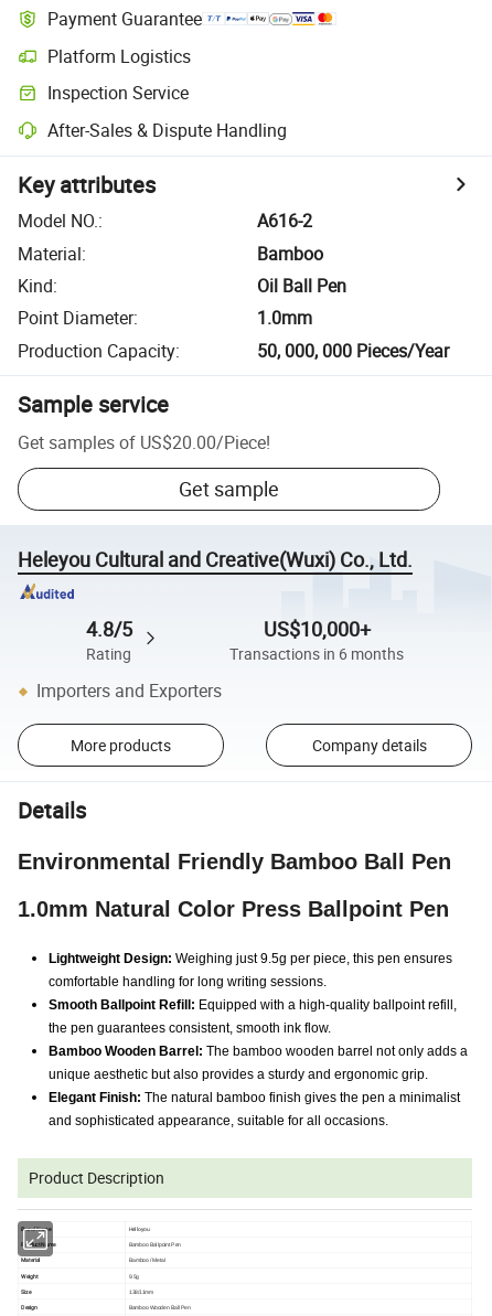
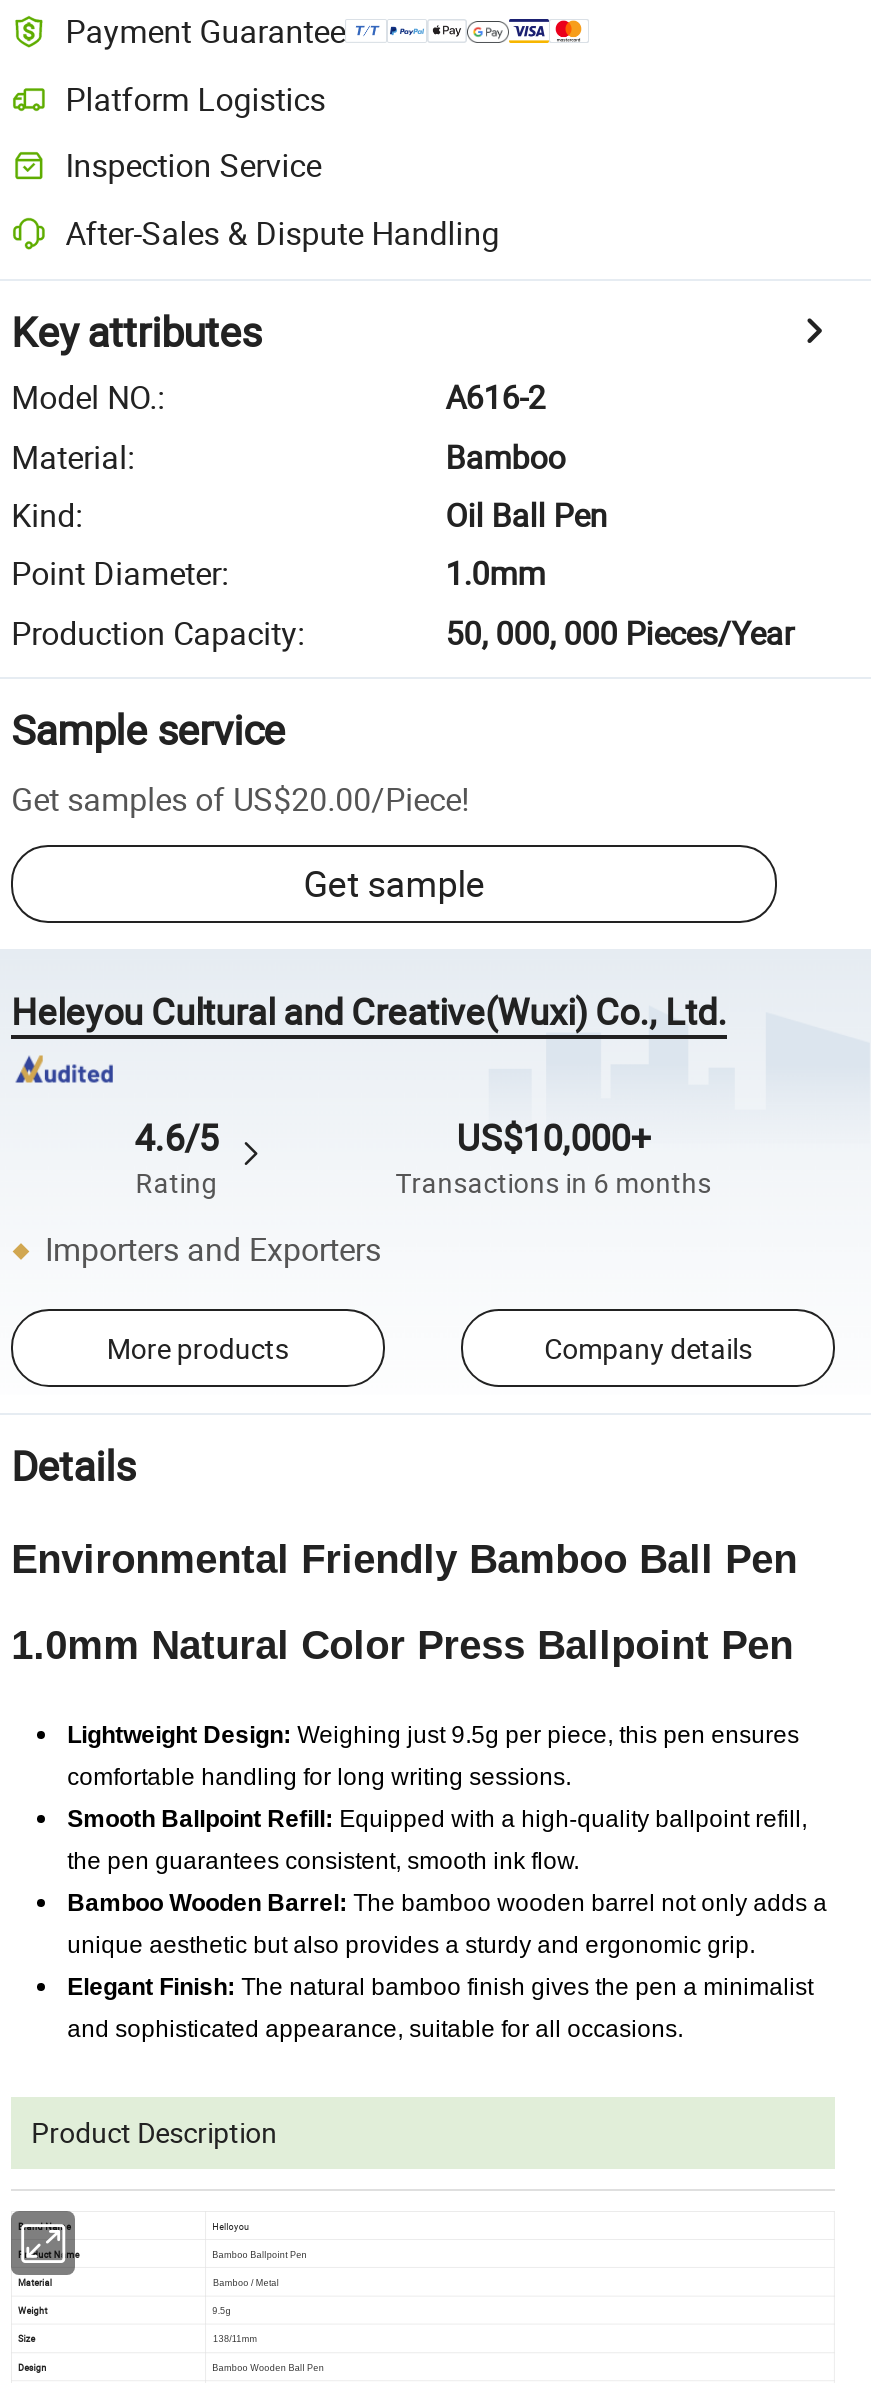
- 4.8/5
+ 4.6/5
